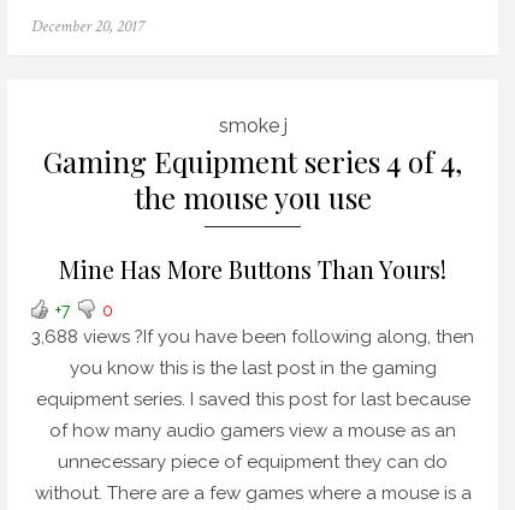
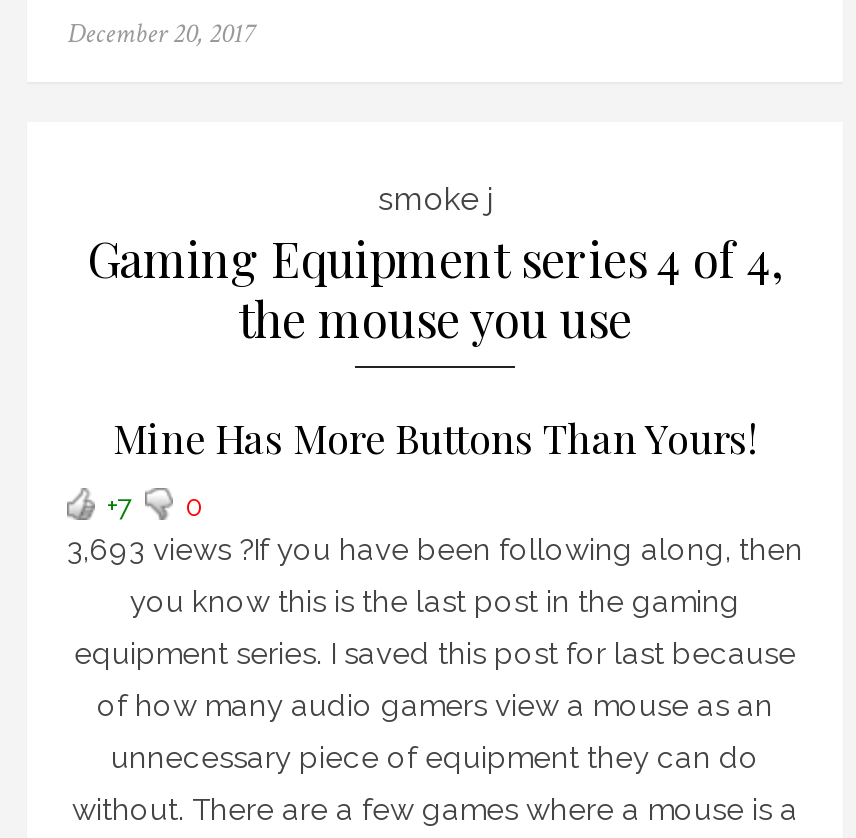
- 3,688 views ?If you have been following along, then
+ 3,693 views ?If you have been following along, then
